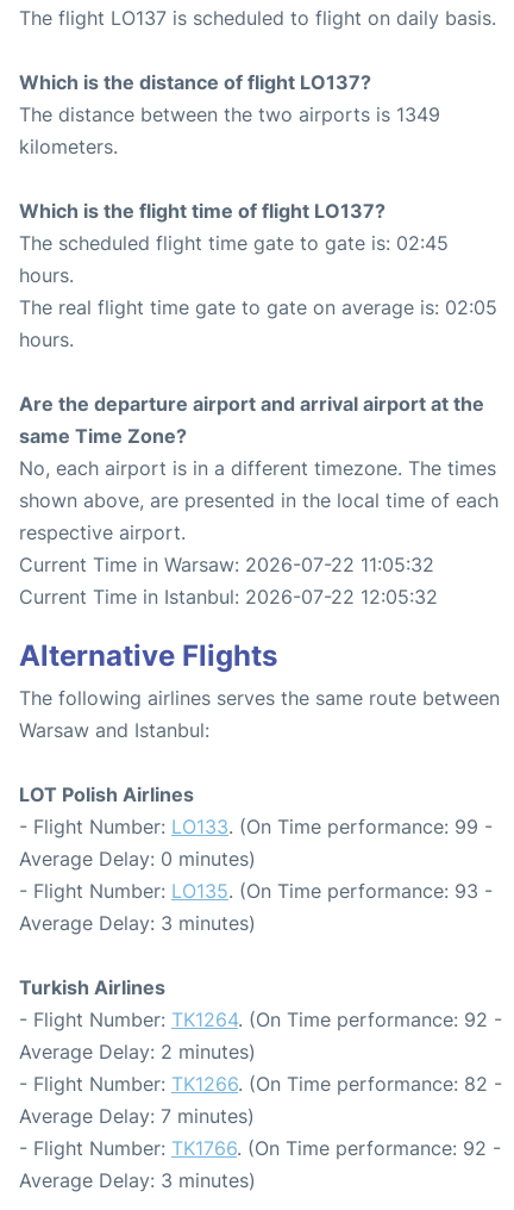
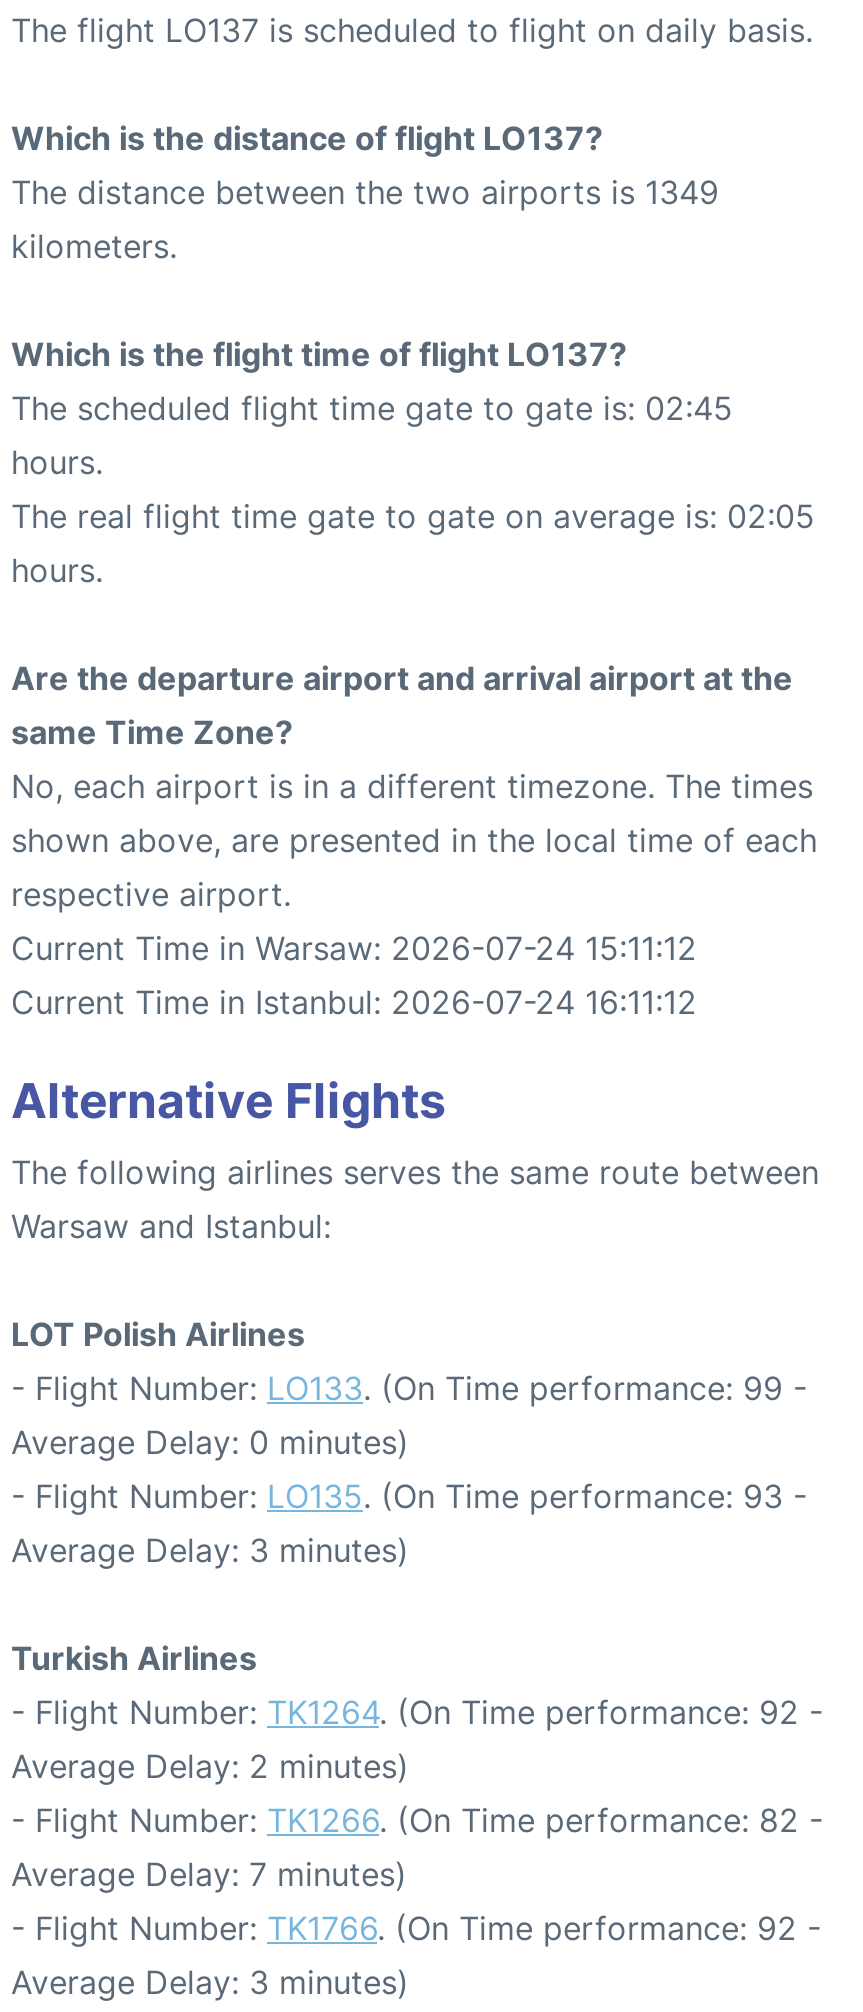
- Current Time in Warsaw: 2026-07-22 11:05:32
+ Current Time in Warsaw: 2026-07-24 15:11:12

- Current Time in Istanbul: 2026-07-22 12:05:32
+ Current Time in Istanbul: 2026-07-24 16:11:12
